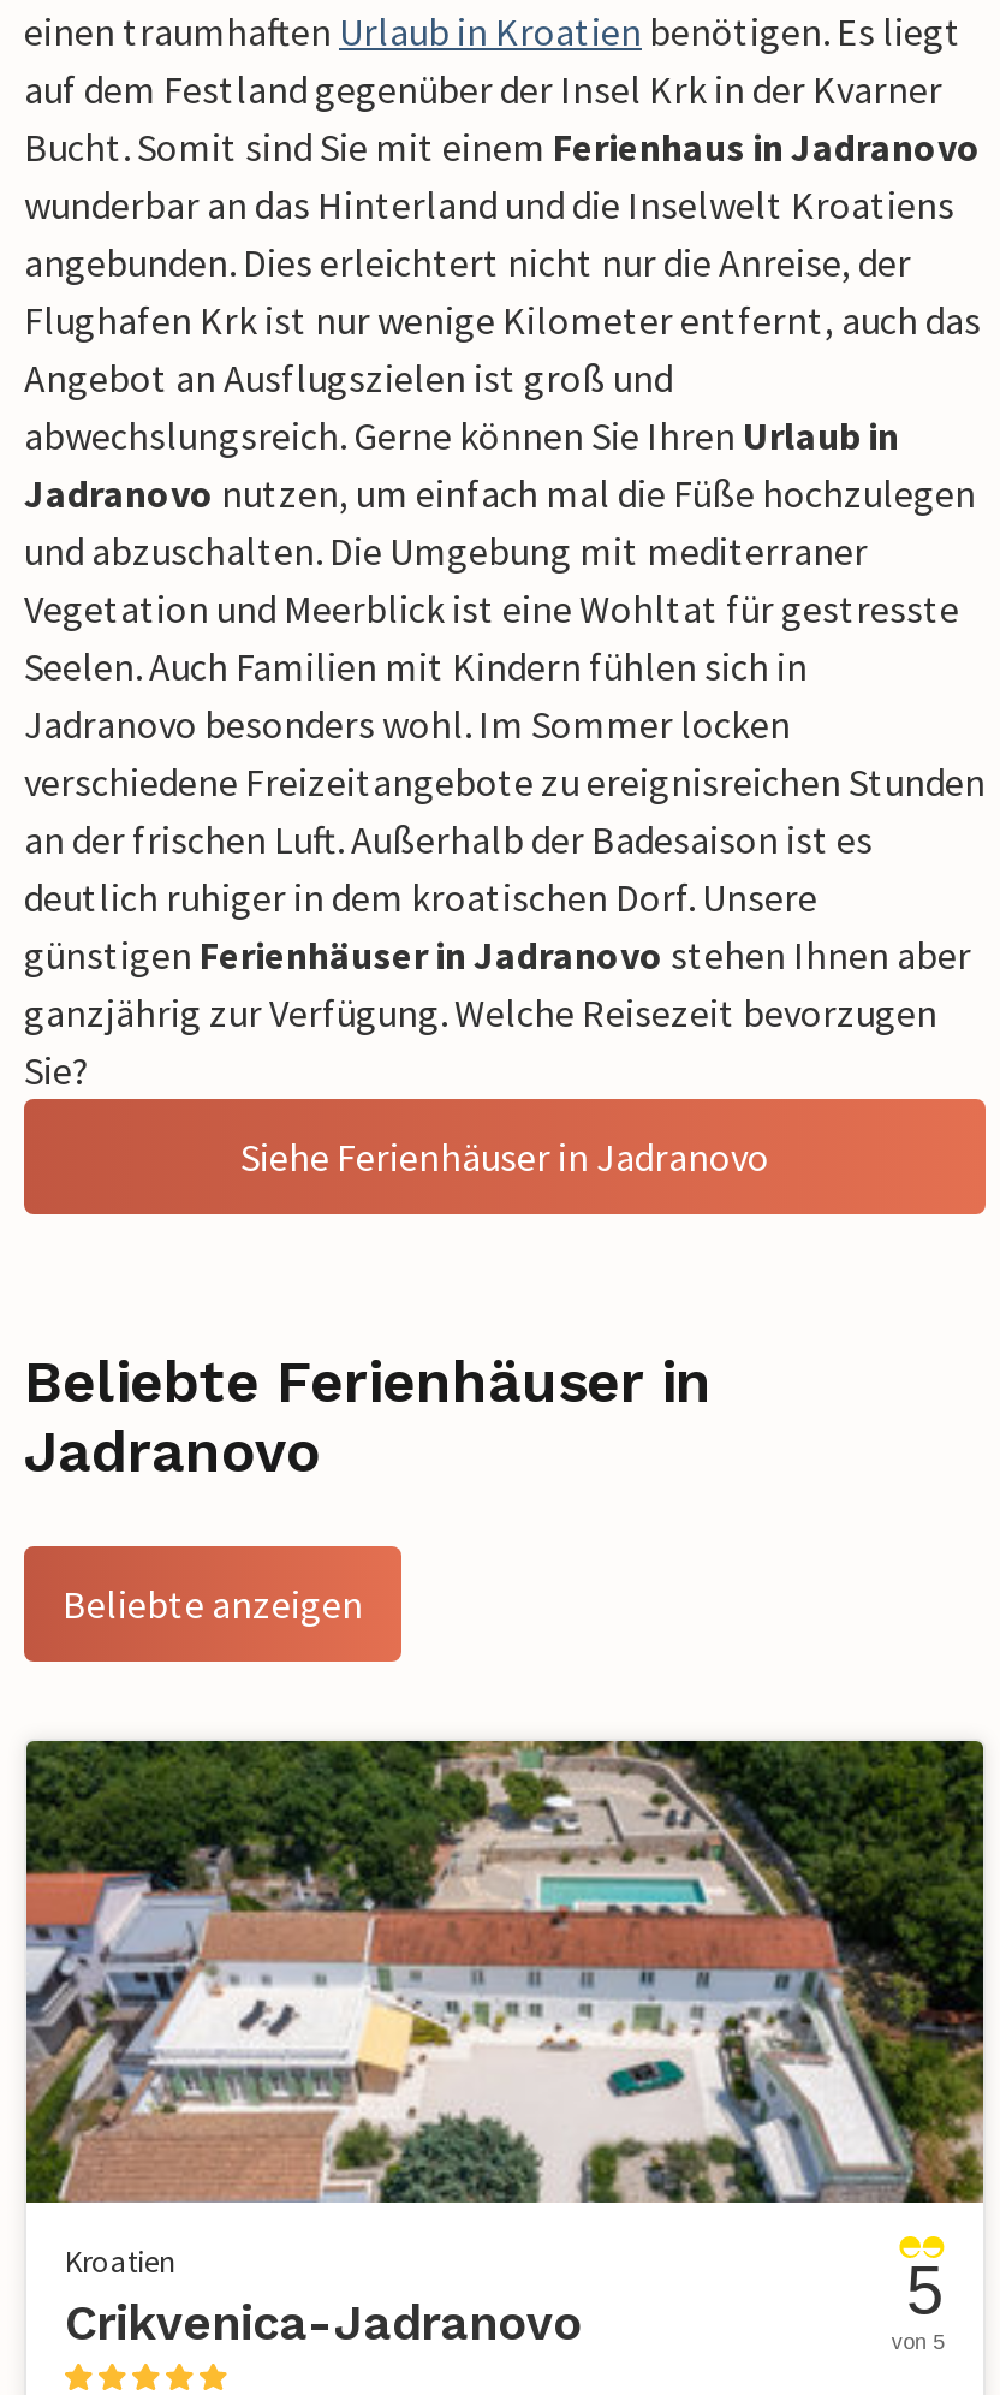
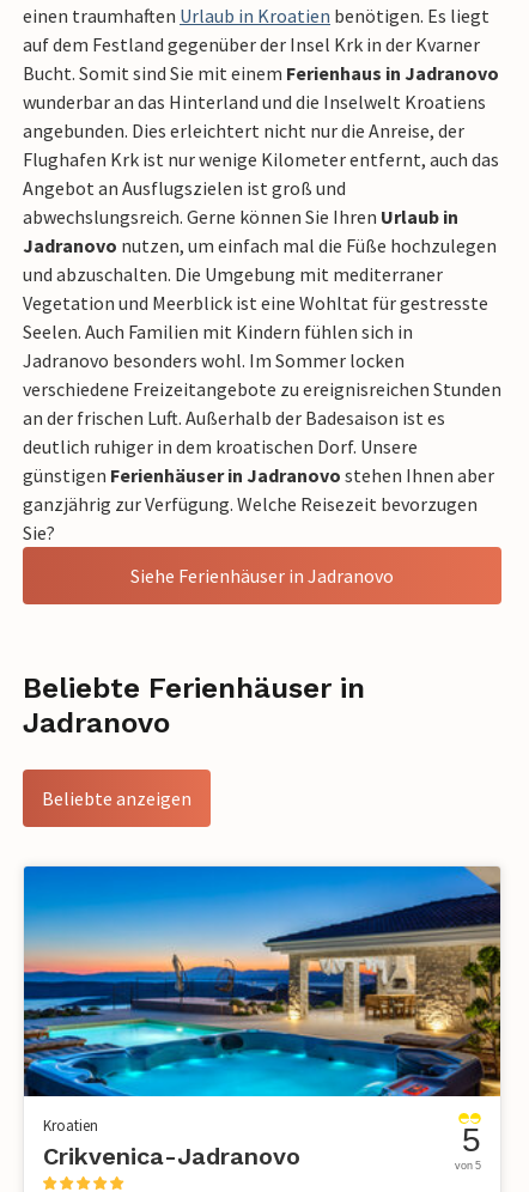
- [image]
+ [image]
